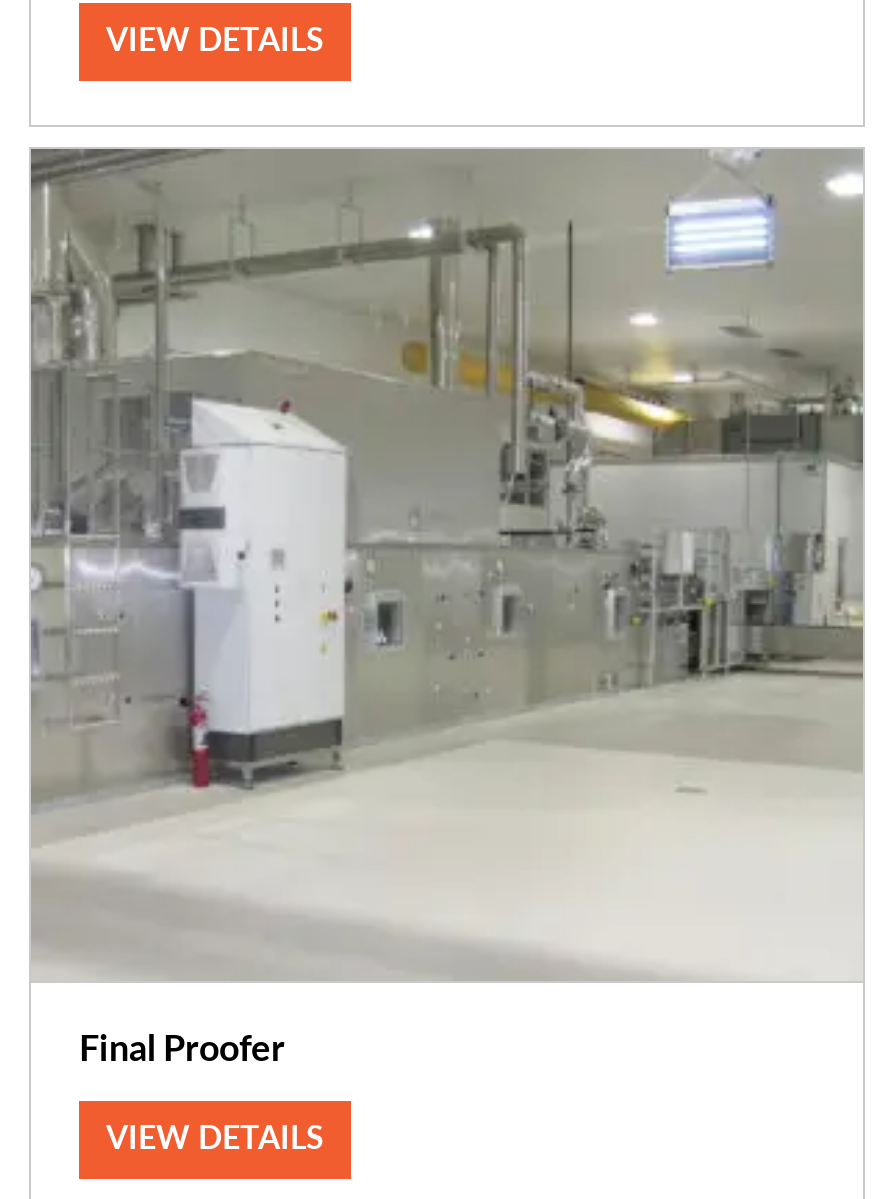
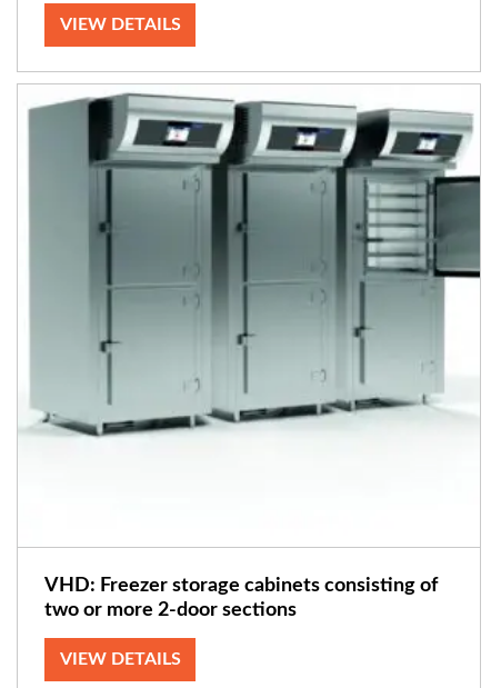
- [image]
- Final Proofer
+ [image]
+ VHD: Freezer storage cabinets consisting of
+ two or more 2-door sections
